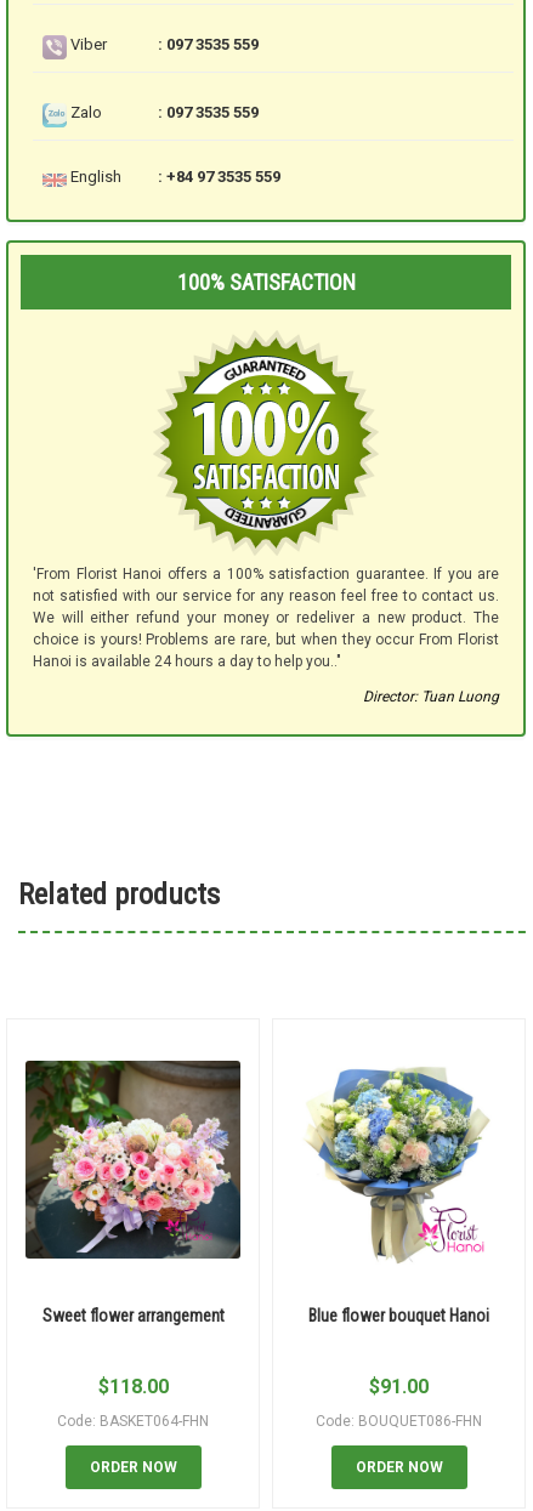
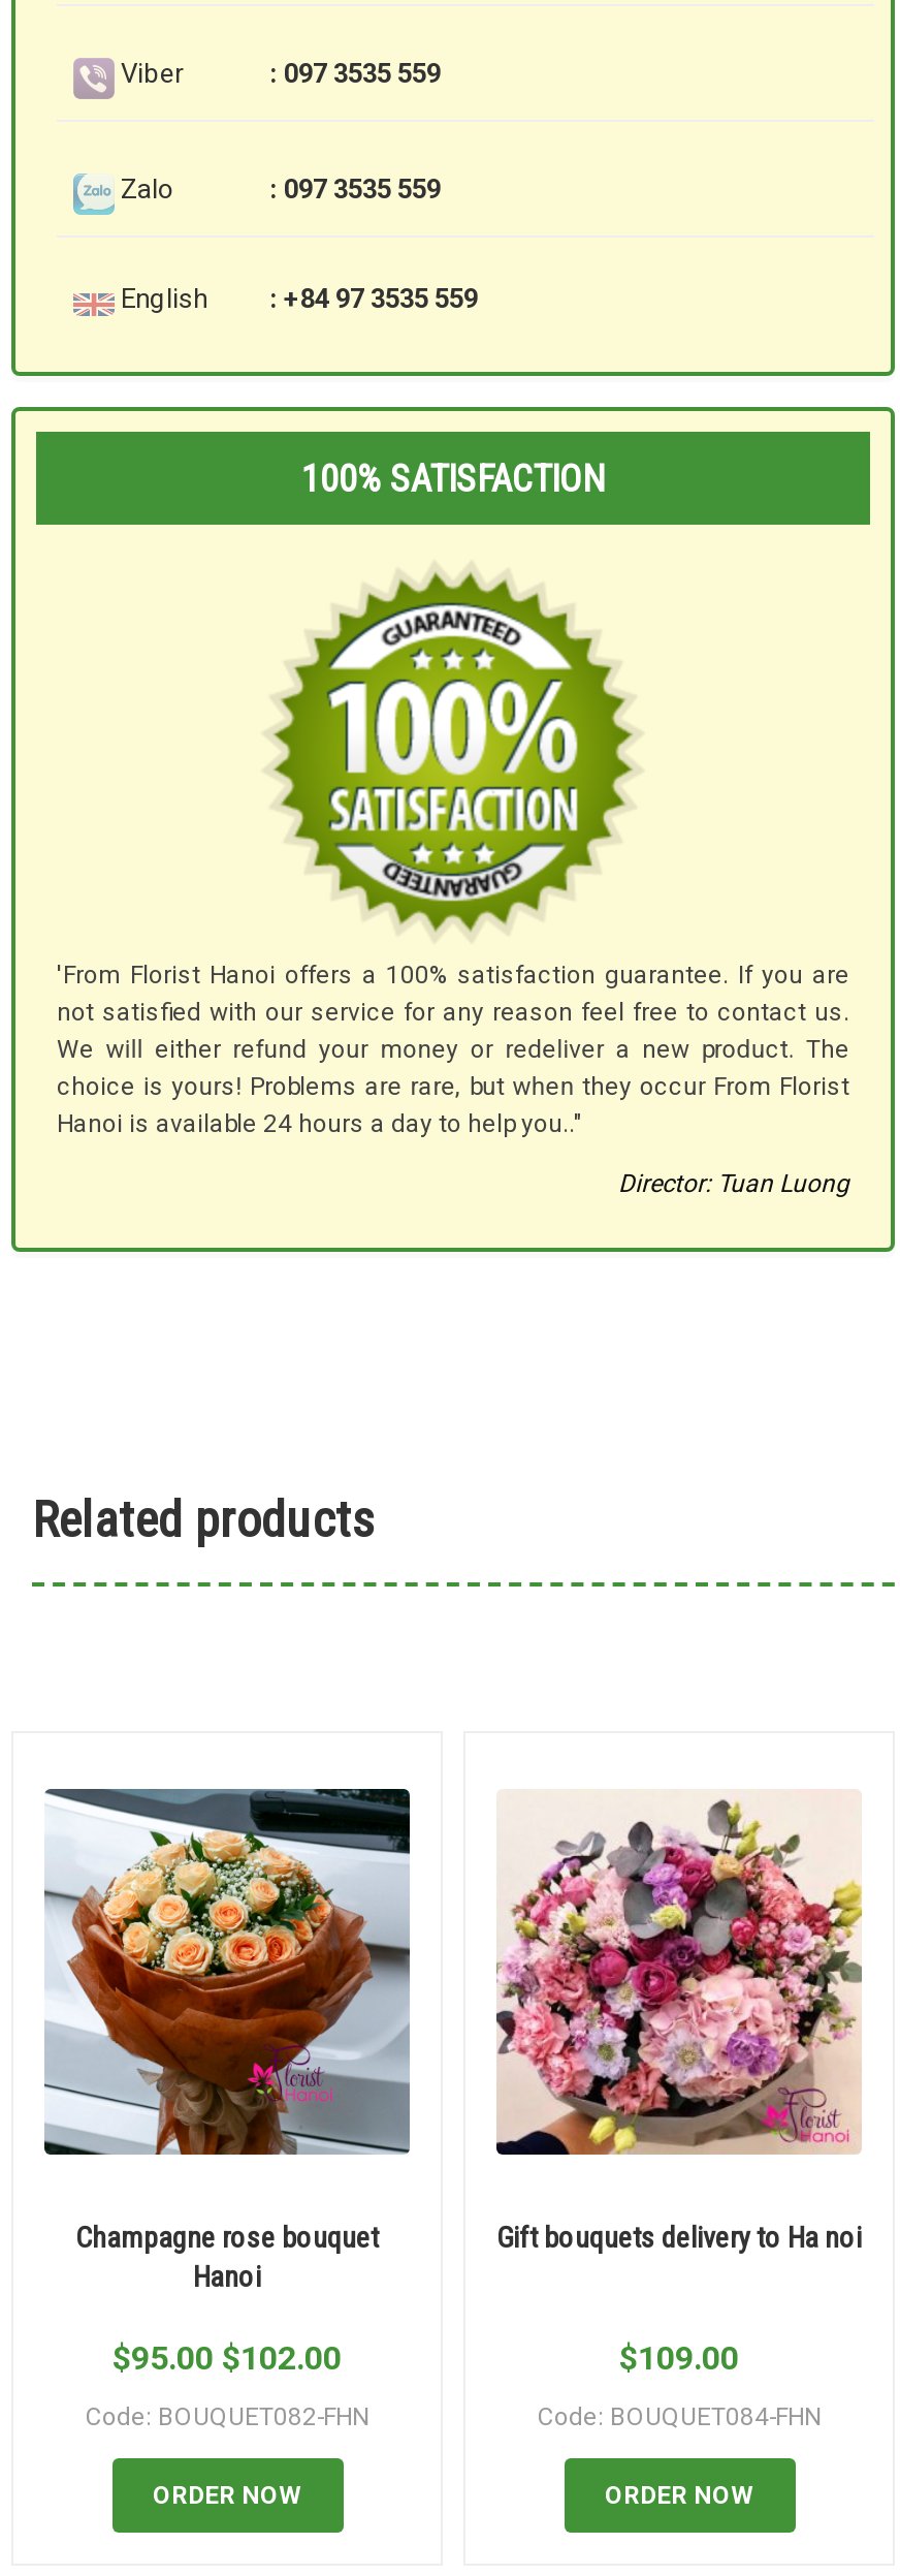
- [image]
- Sweet flower arrangement
+ [image]
+ Champagne rose bouquet
+ Hanoi

- [image]
- Blue flower bouquet Hanoi
+ [image]
+ Gift bouquets delivery to Ha noi

- $118.00
+ $95.00 $102.00

- $91.00
+ $109.00

- Code: BASKET064-FHN
+ Code: BOUQUET082-FHN

- Code: BOUQUET086-FHN
+ Code: BOUQUET084-FHN
